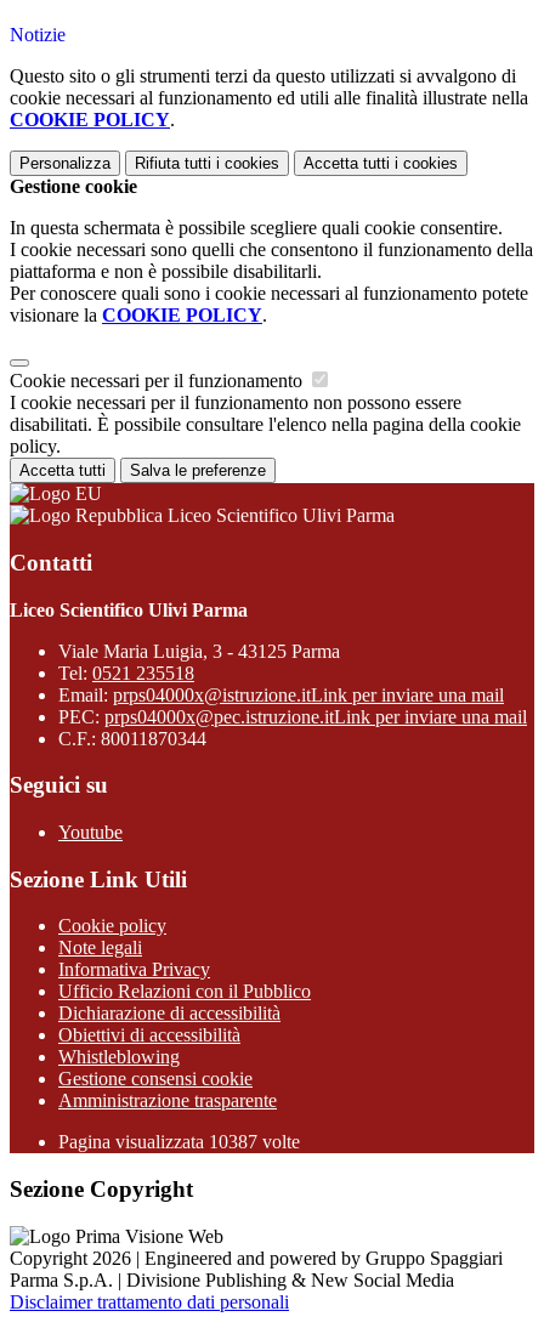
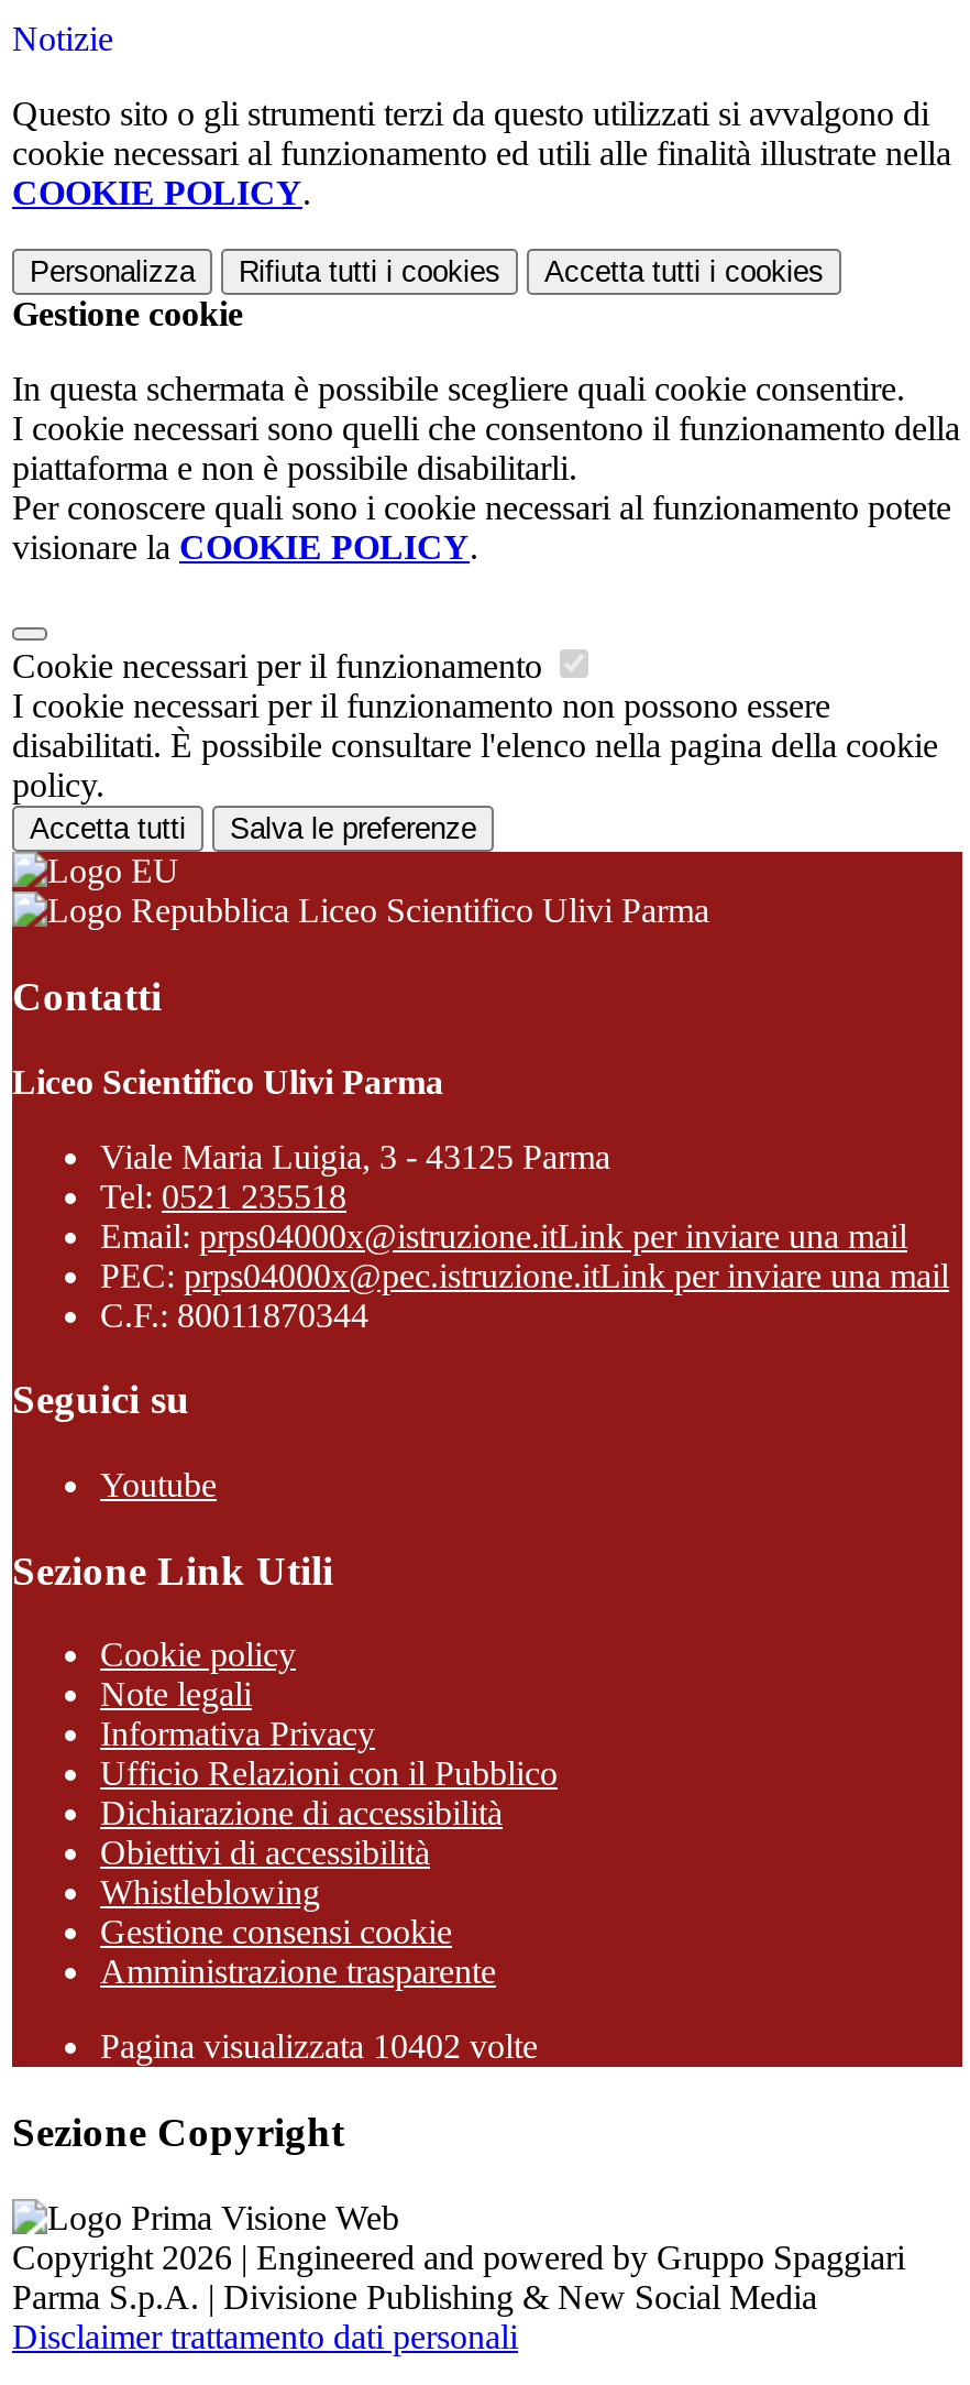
- Pagina visualizzata 10387 volte
+ Pagina visualizzata 10402 volte
